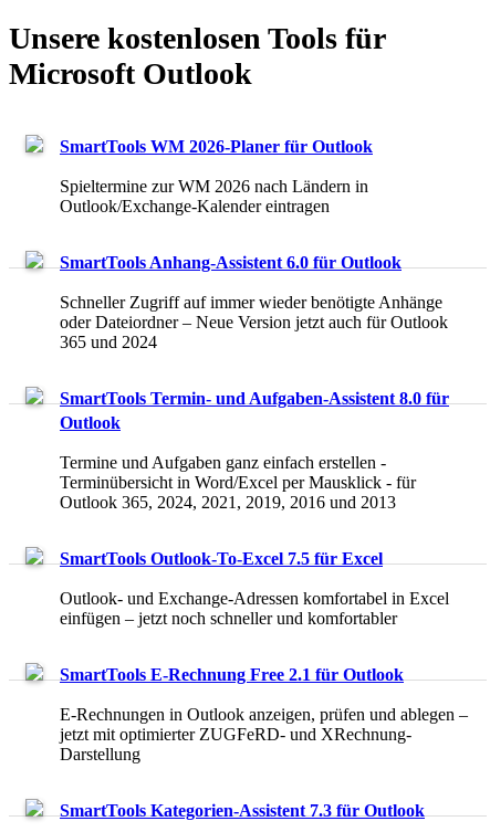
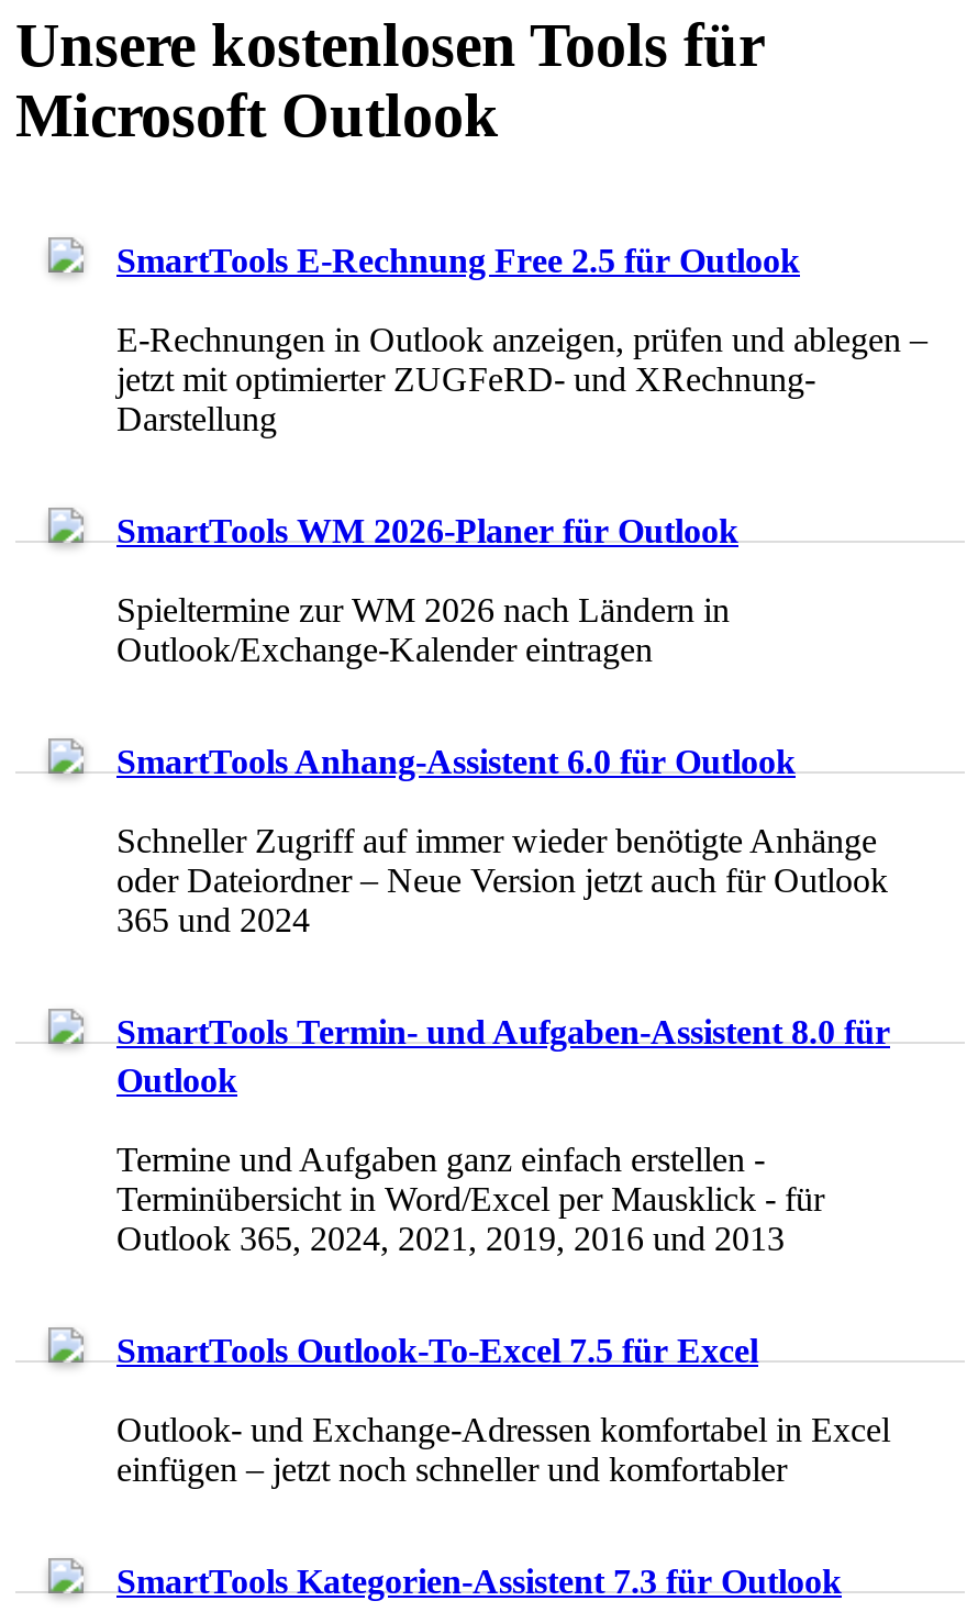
+ SmartTools E-Rechnung Free 2.5 für Outlook

moved down: SmartTools WM 2026-Planer für Outlook | Spieltermine zur WM 2026 nach Ländern in | Outlook/Exchange-Kalender eintragen | ... | Outlook- und Exchange-Adressen komfortabel in Excel | einfügen – jetzt noch schneller und komfortabler

- SmartTools E-Rechnung Free 2.1 für Outlook

moved up: E-Rechnungen in Outlook anzeigen, prüfen und ablegen – | jetzt mit optimierter ZUGFeRD- und XRechnung- | Darstellung
